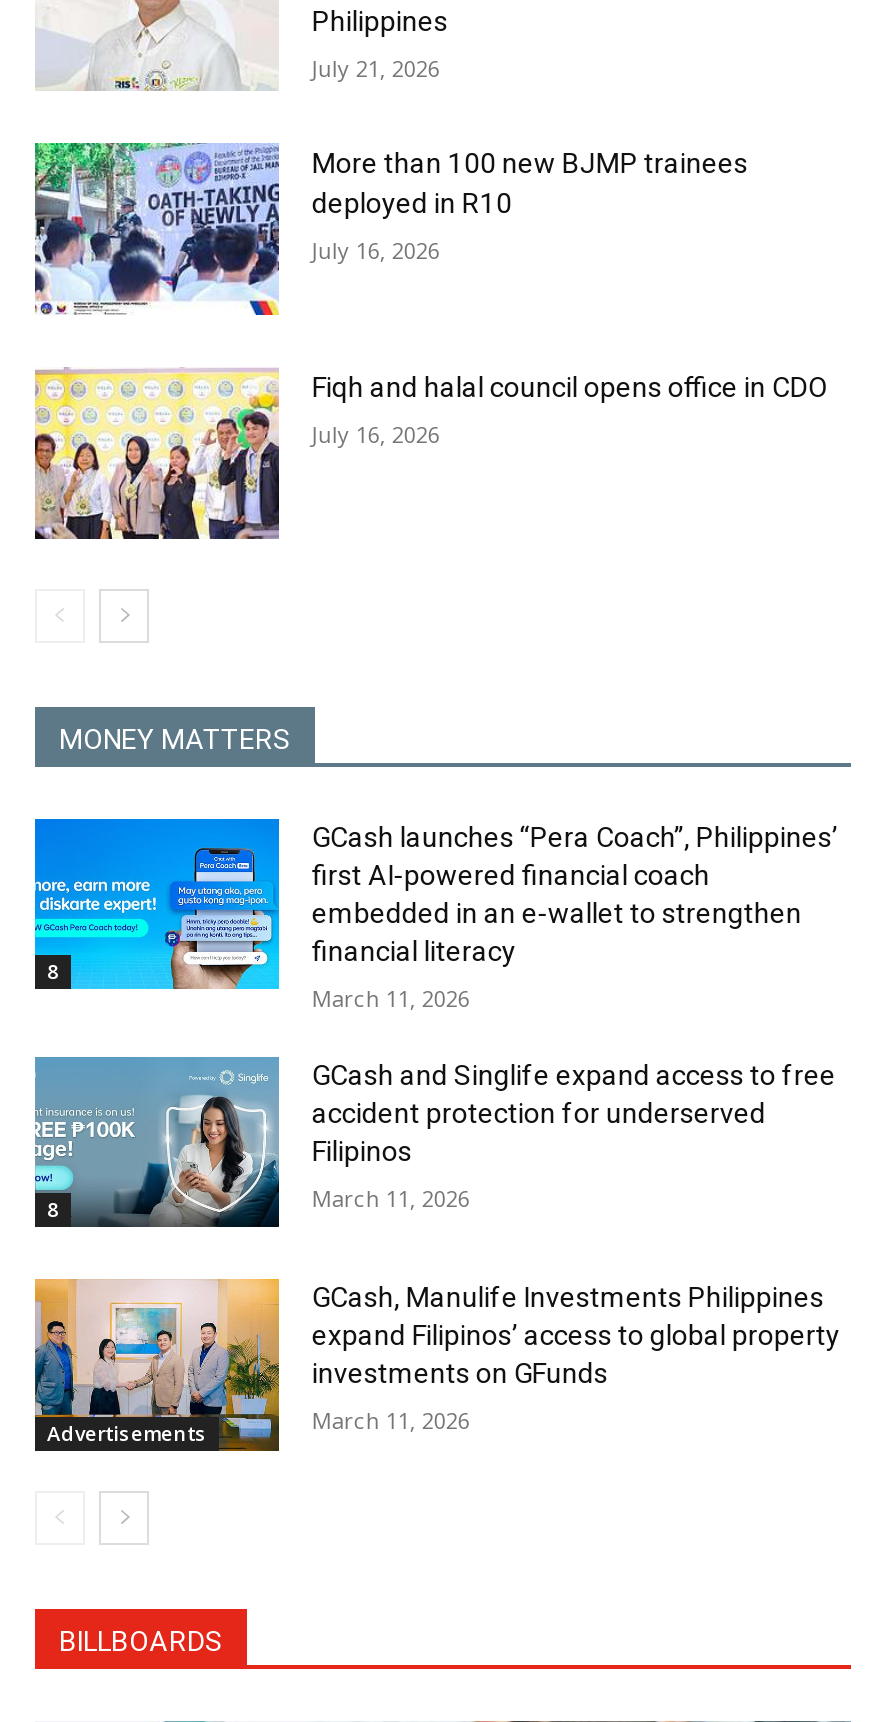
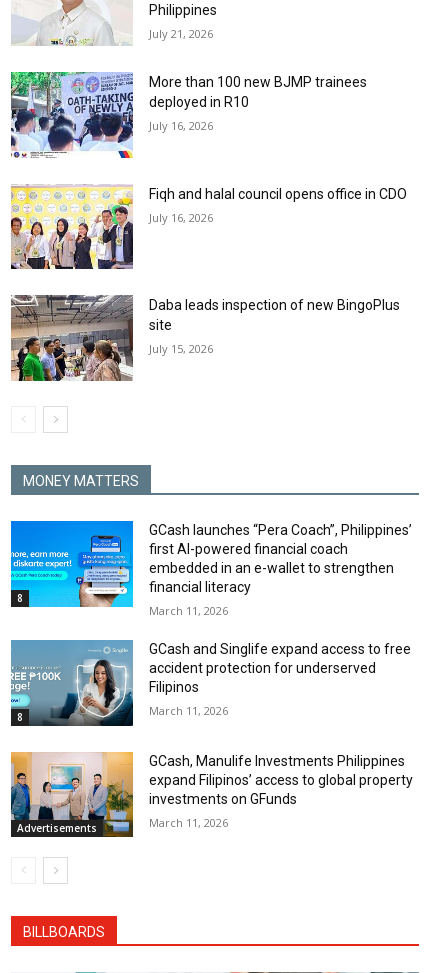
+ [image]
+ Daba leads inspection of new BingoPlus
+ site
+ July 15, 2026
